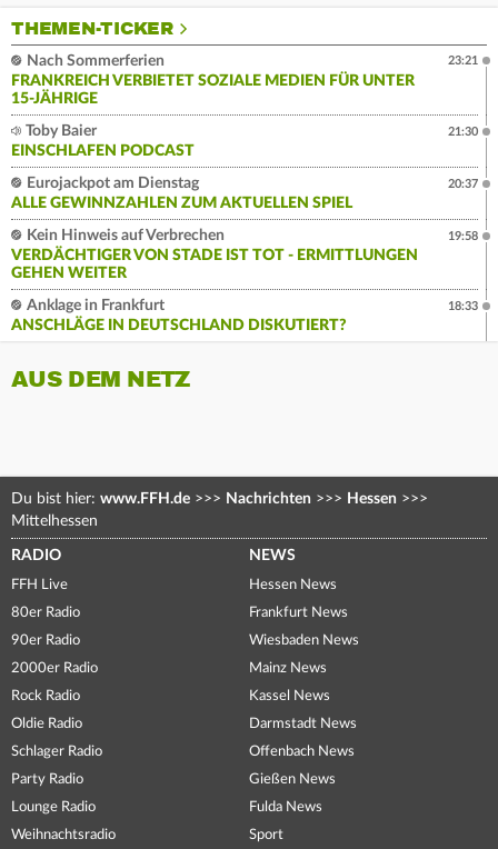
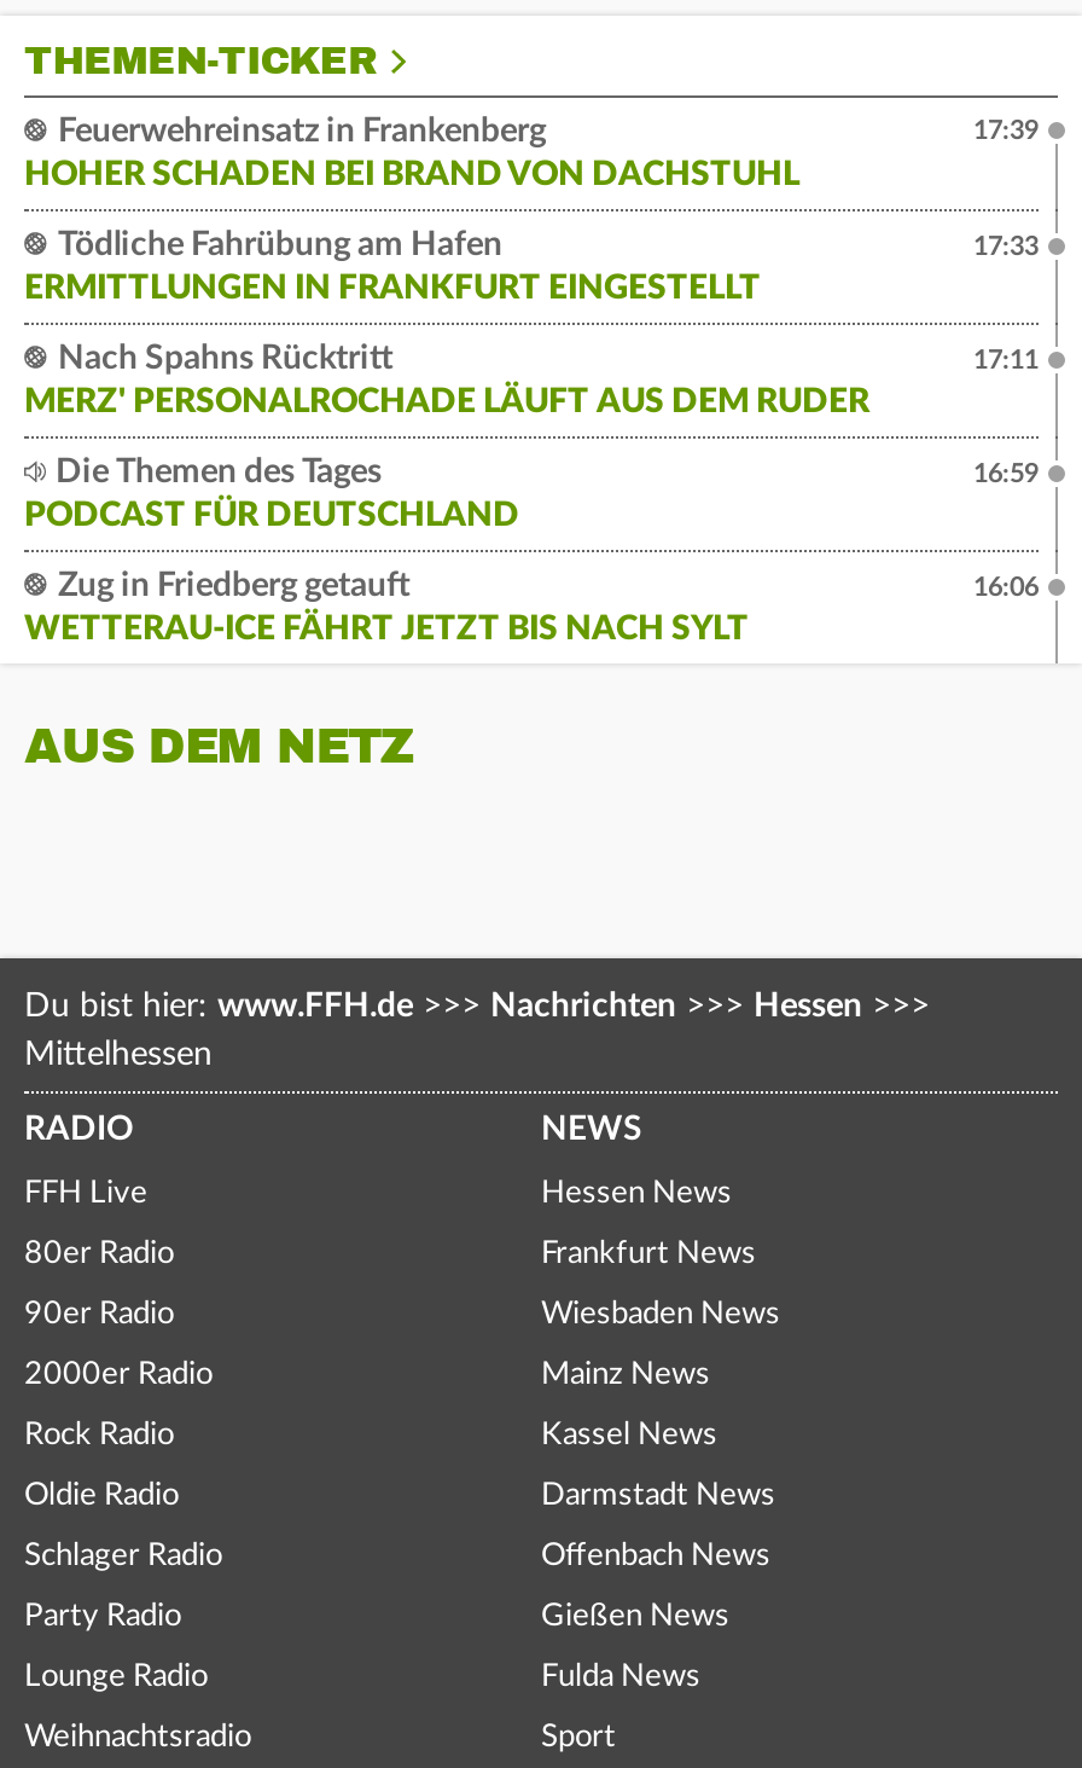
- Nach Sommerferien
- FRANKREICH VERBIETET SOZIALE MEDIEN FÜR UNTER
- 15-JÄHRIGE
+ Feuerwehreinsatz in Frankenberg
+ HOHER SCHADEN BEI BRAND VON DACHSTUHL

- 23:21
+ 17:39

- Toby Baier
- EINSCHLAFEN PODCAST
+ Tödliche Fahrübung am Hafen
+ ERMITTLUNGEN IN FRANKFURT EINGESTELLT

- 21:30
+ 17:33

- Eurojackpot am Dienstag
- ALLE GEWINNZAHLEN ZUM AKTUELLEN SPIEL
+ Nach Spahns Rücktritt
+ MERZ' PERSONALROCHADE LÄUFT AUS DEM RUDER

- 20:37
+ 17:11

- Kein Hinweis auf Verbrechen
- VERDÄCHTIGER VON STADE IST TOT - ERMITTLUNGEN
- GEHEN WEITER
+ Die Themen des Tages
+ PODCAST FÜR DEUTSCHLAND

- 19:58
+ 16:59

- Anklage in Frankfurt
- ANSCHLÄGE IN DEUTSCHLAND DISKUTIERT?
+ Zug in Friedberg getauft
+ WETTERAU-ICE FÄHRT JETZT BIS NACH SYLT

- 18:33
+ 16:06
